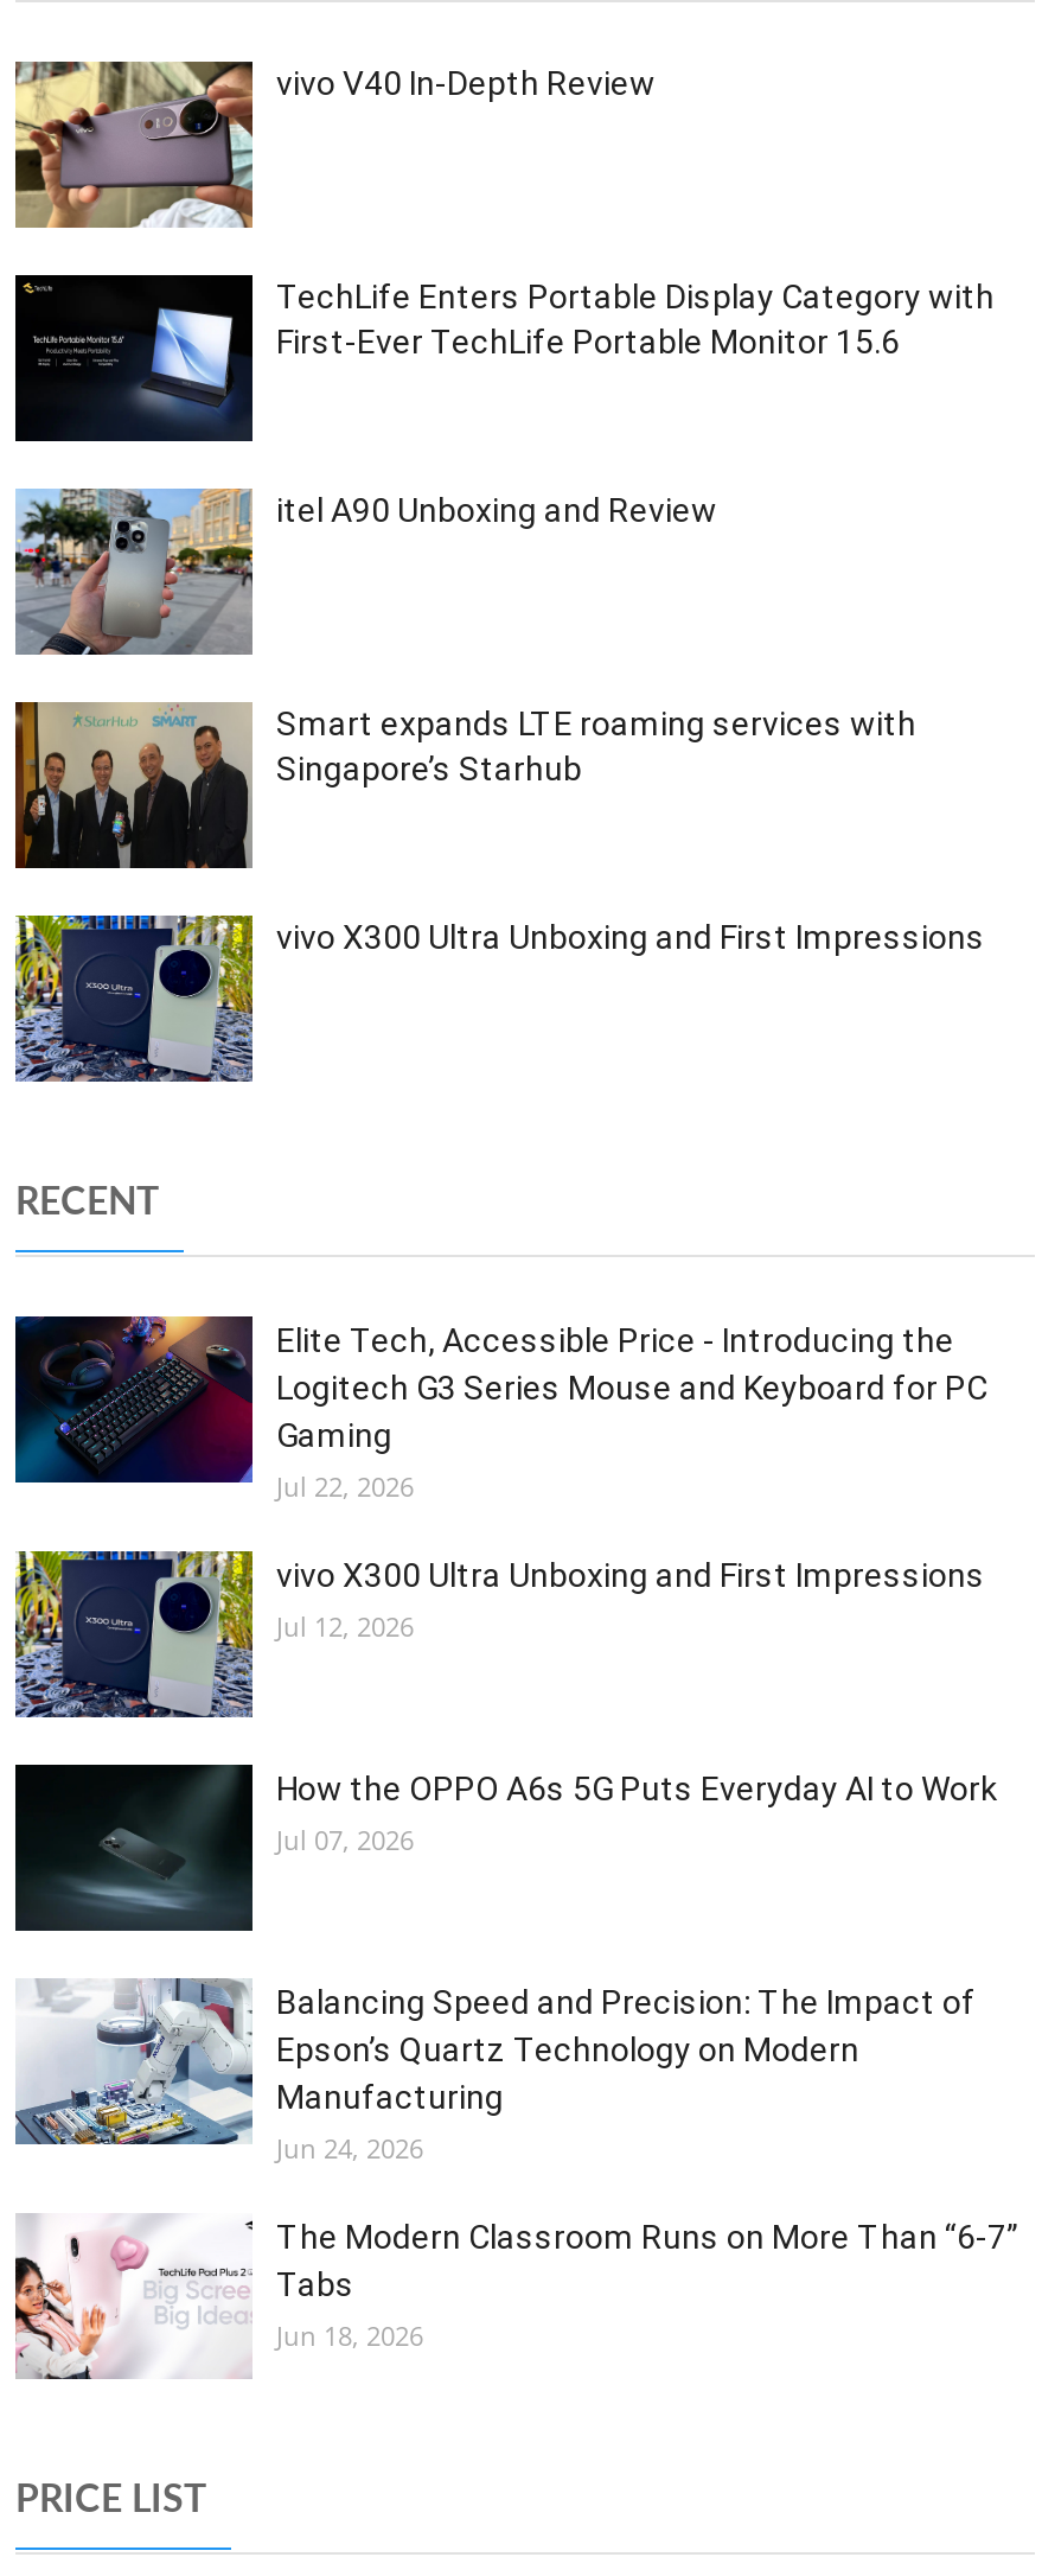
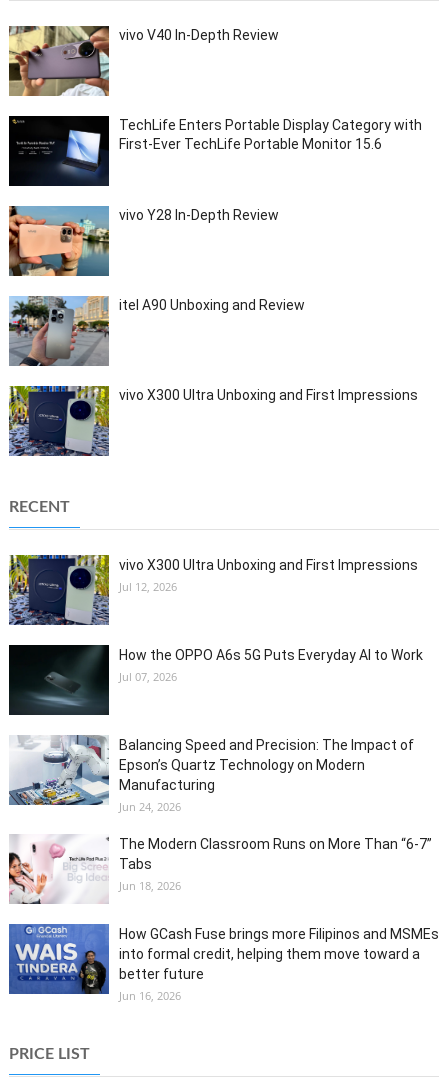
+ [image]
+ vivo Y28 In-Depth Review

moved down: [image] | itel A90 Unboxing and Review

- [image]
- Smart expands LTE roaming services with
- Singapore’s Starhub

- [image]
- Elite Tech, Accessible Price - Introducing the
- Logitech G3 Series Mouse and Keyboard for PC
- Gaming
- Jul 22, 2026

moved up: [image] | vivo X300 Ultra Unboxing and First Impressions | Jul 12, 2026 | ... | Tabs | Jun 18, 2026

+ [image]
+ How GCash Fuse brings more Filipinos and MSMEs
+ into formal credit, helping them move toward a
+ better future
+ Jun 16, 2026
